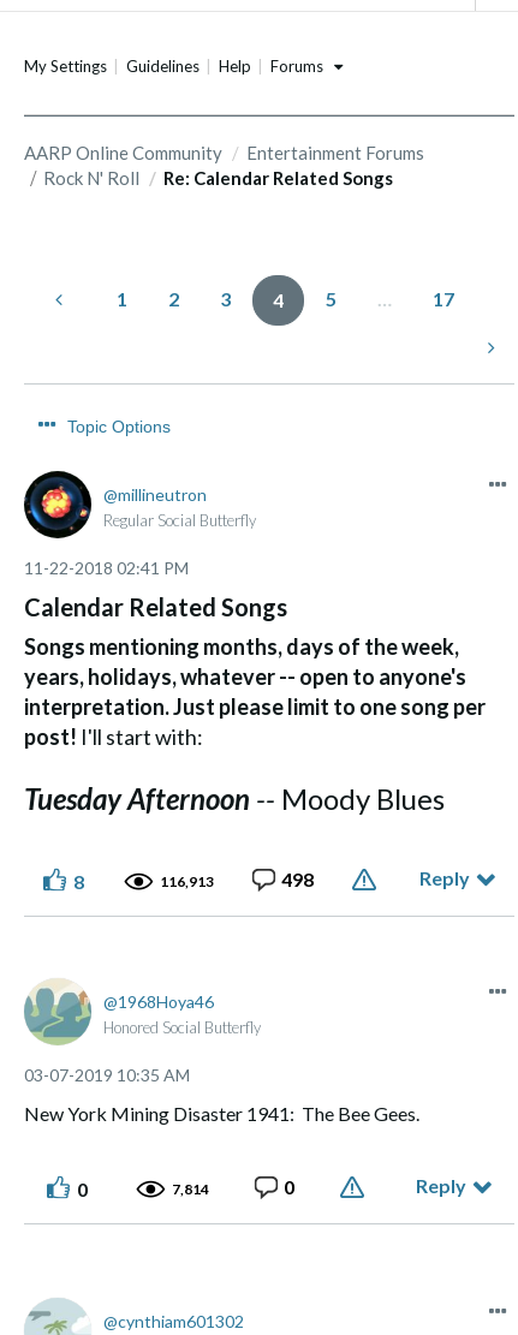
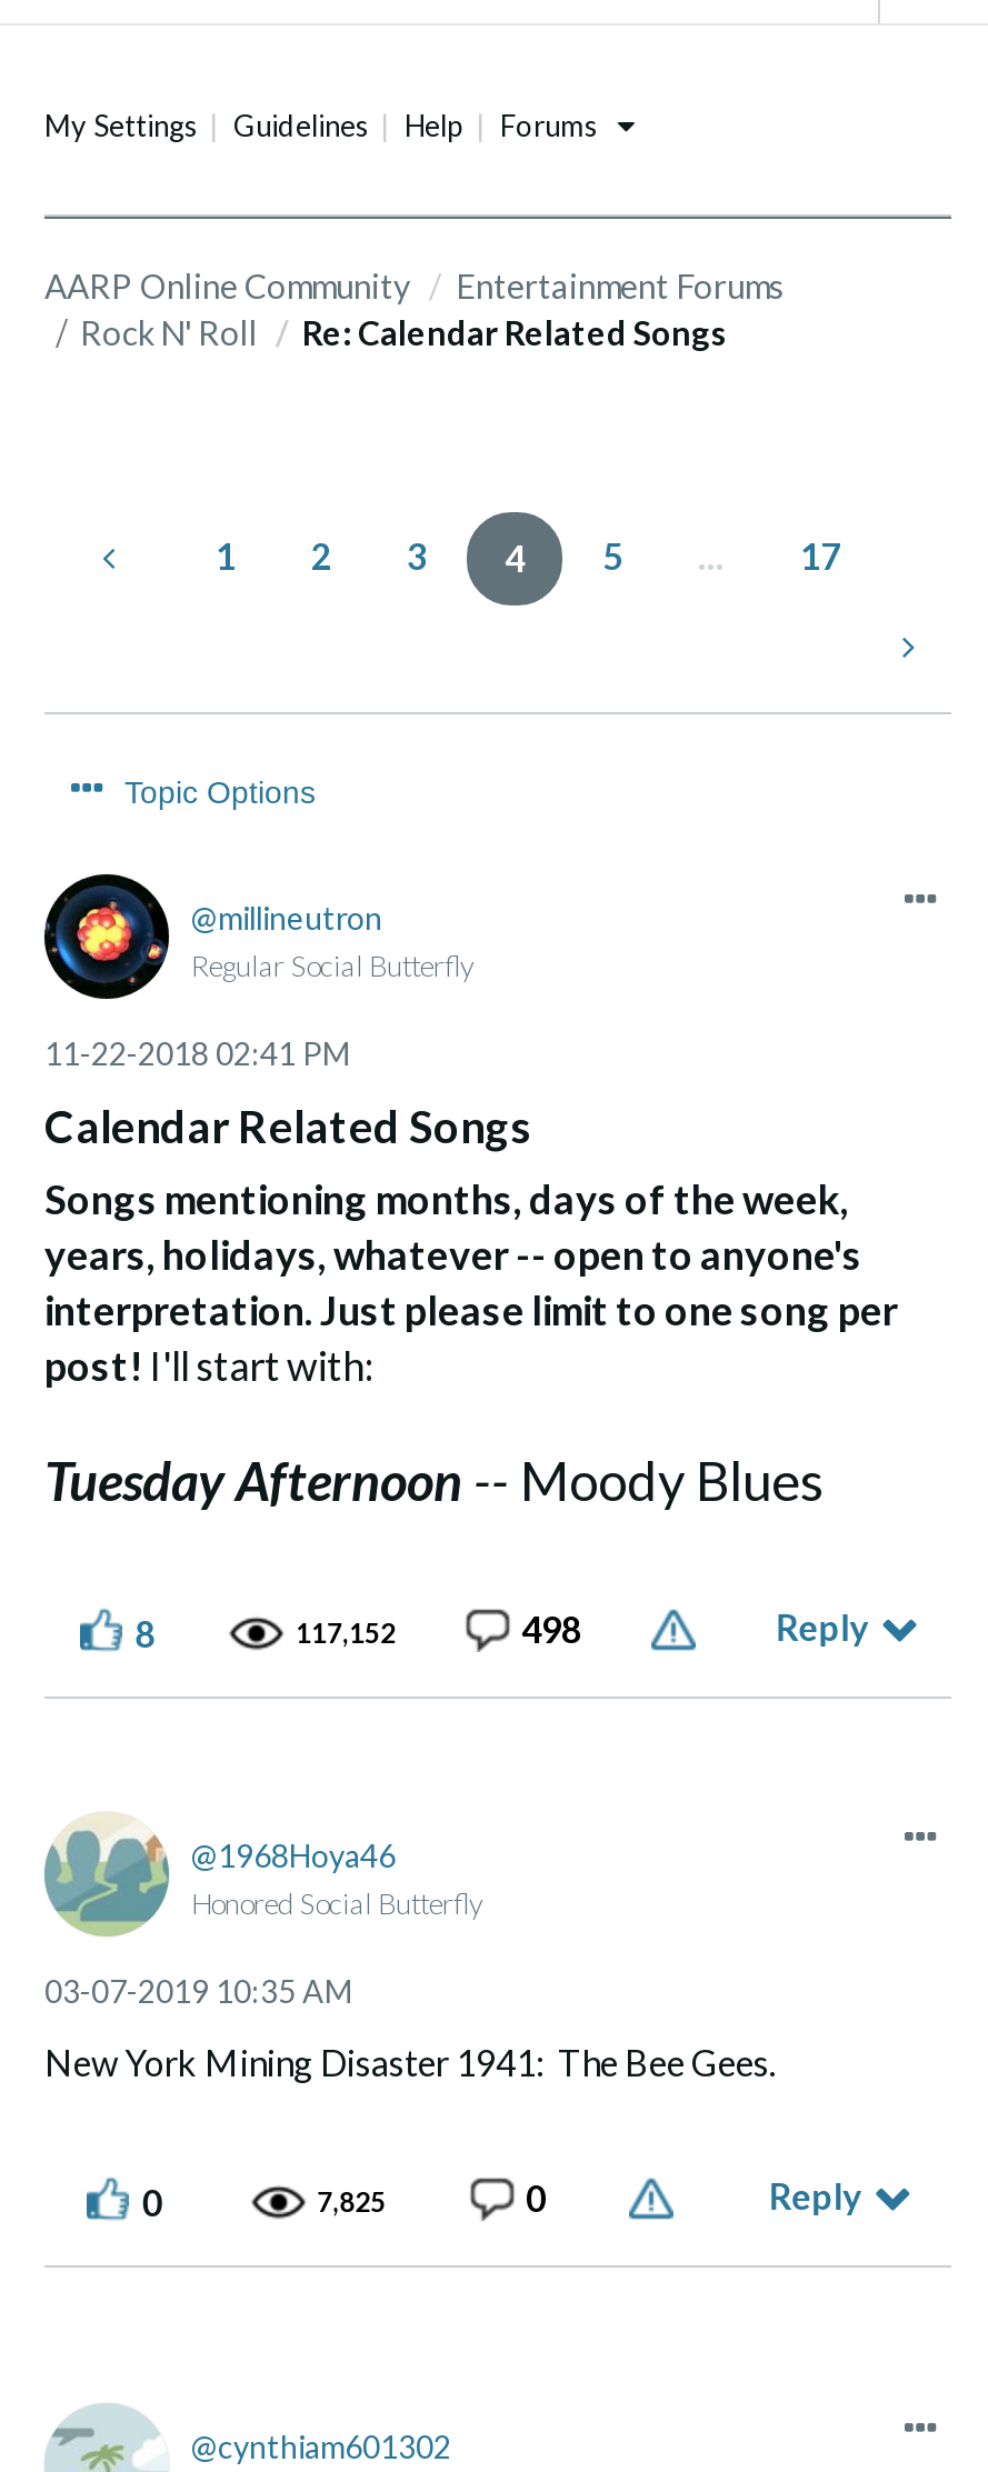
- 116,913
+ 117,152

- 7,814
+ 7,825
